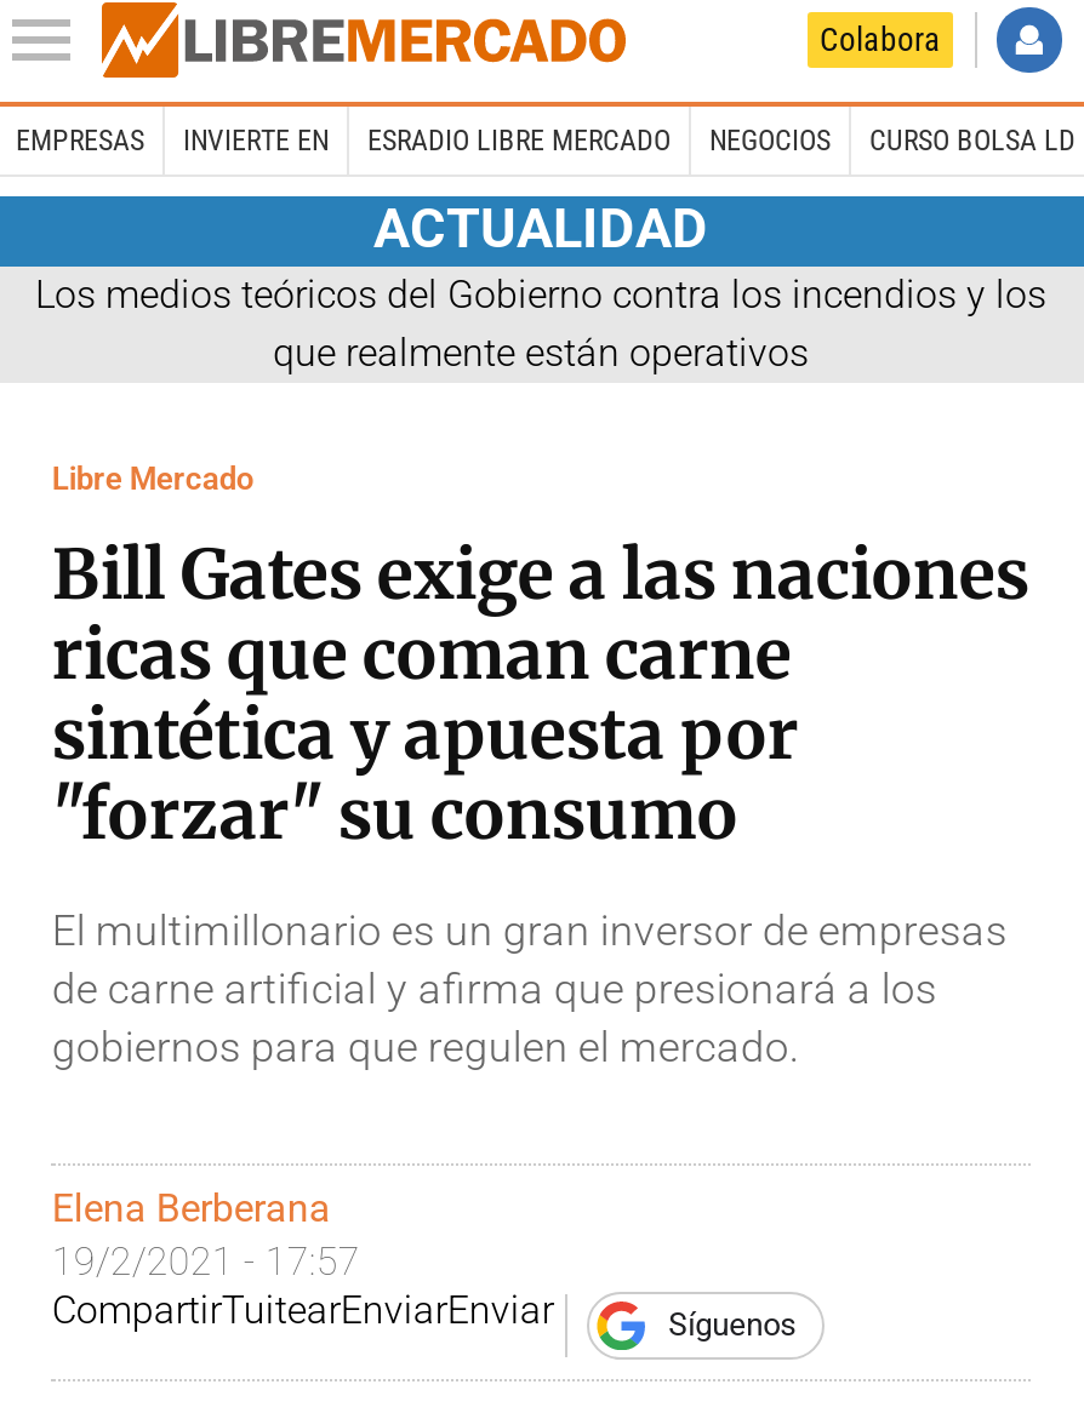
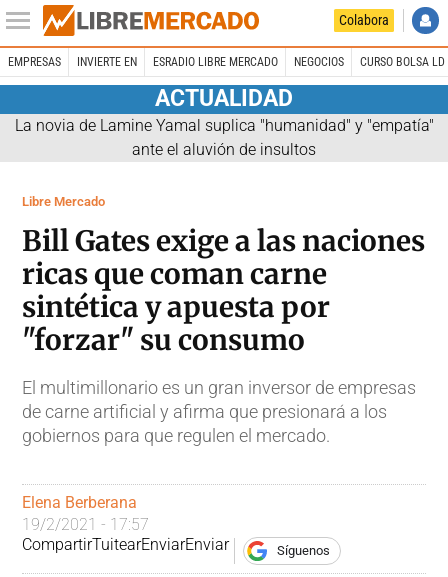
- Los medios teóricos del Gobierno contra los incendios y los
- que realmente están operativos
+ La novia de Lamine Yamal suplica "humanidad" y "empatía"
+ ante el aluvión de insultos
